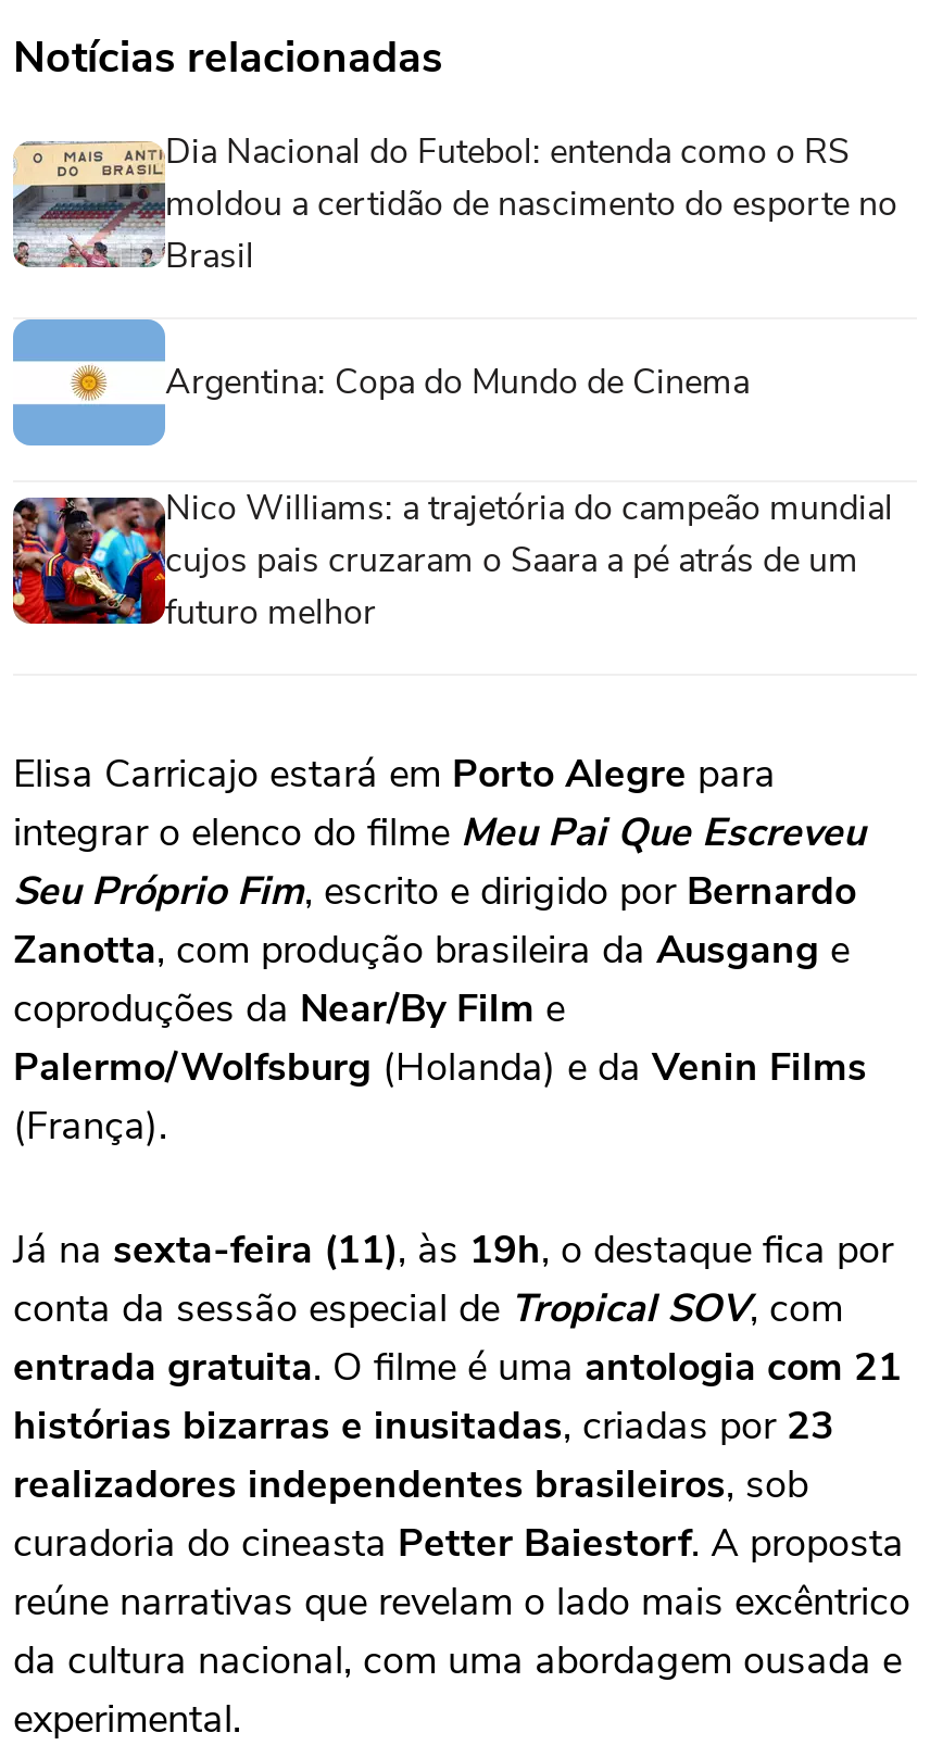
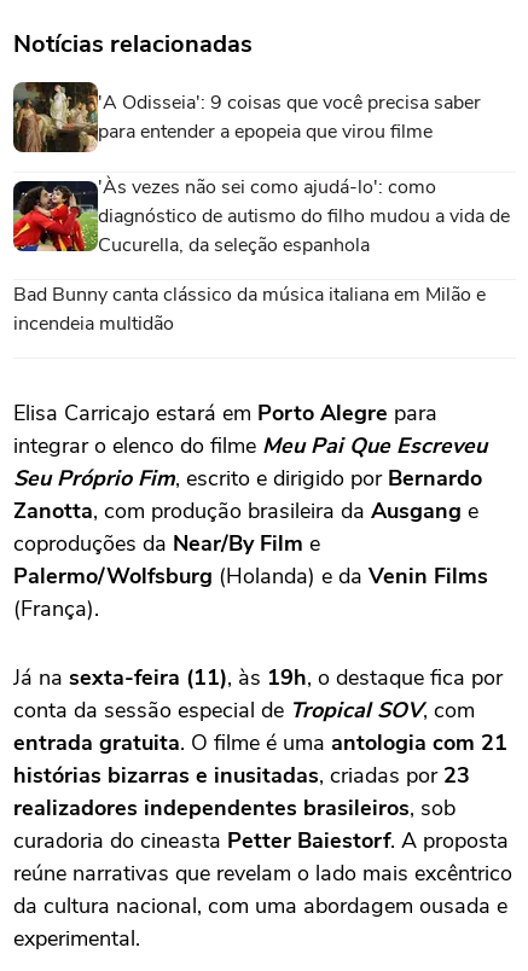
- [image]
- Dia Nacional do Futebol: entenda como o RS
- moldou a certidão de nascimento do esporte no
- Brasil
+ [image]
+ 'A Odisseia': 9 coisas que você precisa saber
+ para entender a epopeia que virou filme

- [image]
- Argentina: Copa do Mundo de Cinema
+ [image]
+ 'Às vezes não sei como ajudá-lo': como
+ diagnóstico de autismo do filho mudou a vida de
+ Cucurella, da seleção espanhola

- Nico Williams: a trajetória do campeão mundial
- cujos pais cruzaram o Saara a pé atrás de um
- futuro melhor
+ Bad Bunny canta clássico da música italiana em Milão e
+ incendeia multidão
